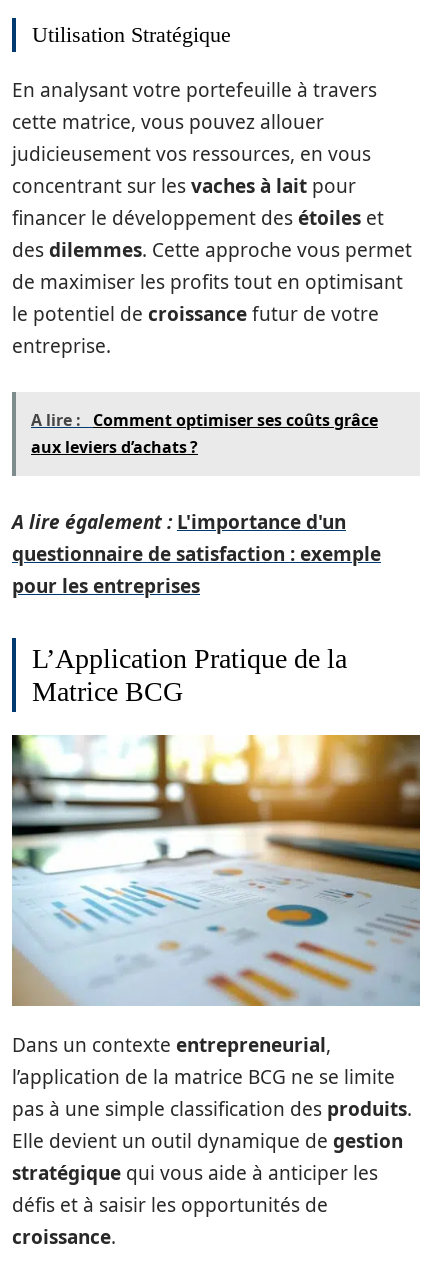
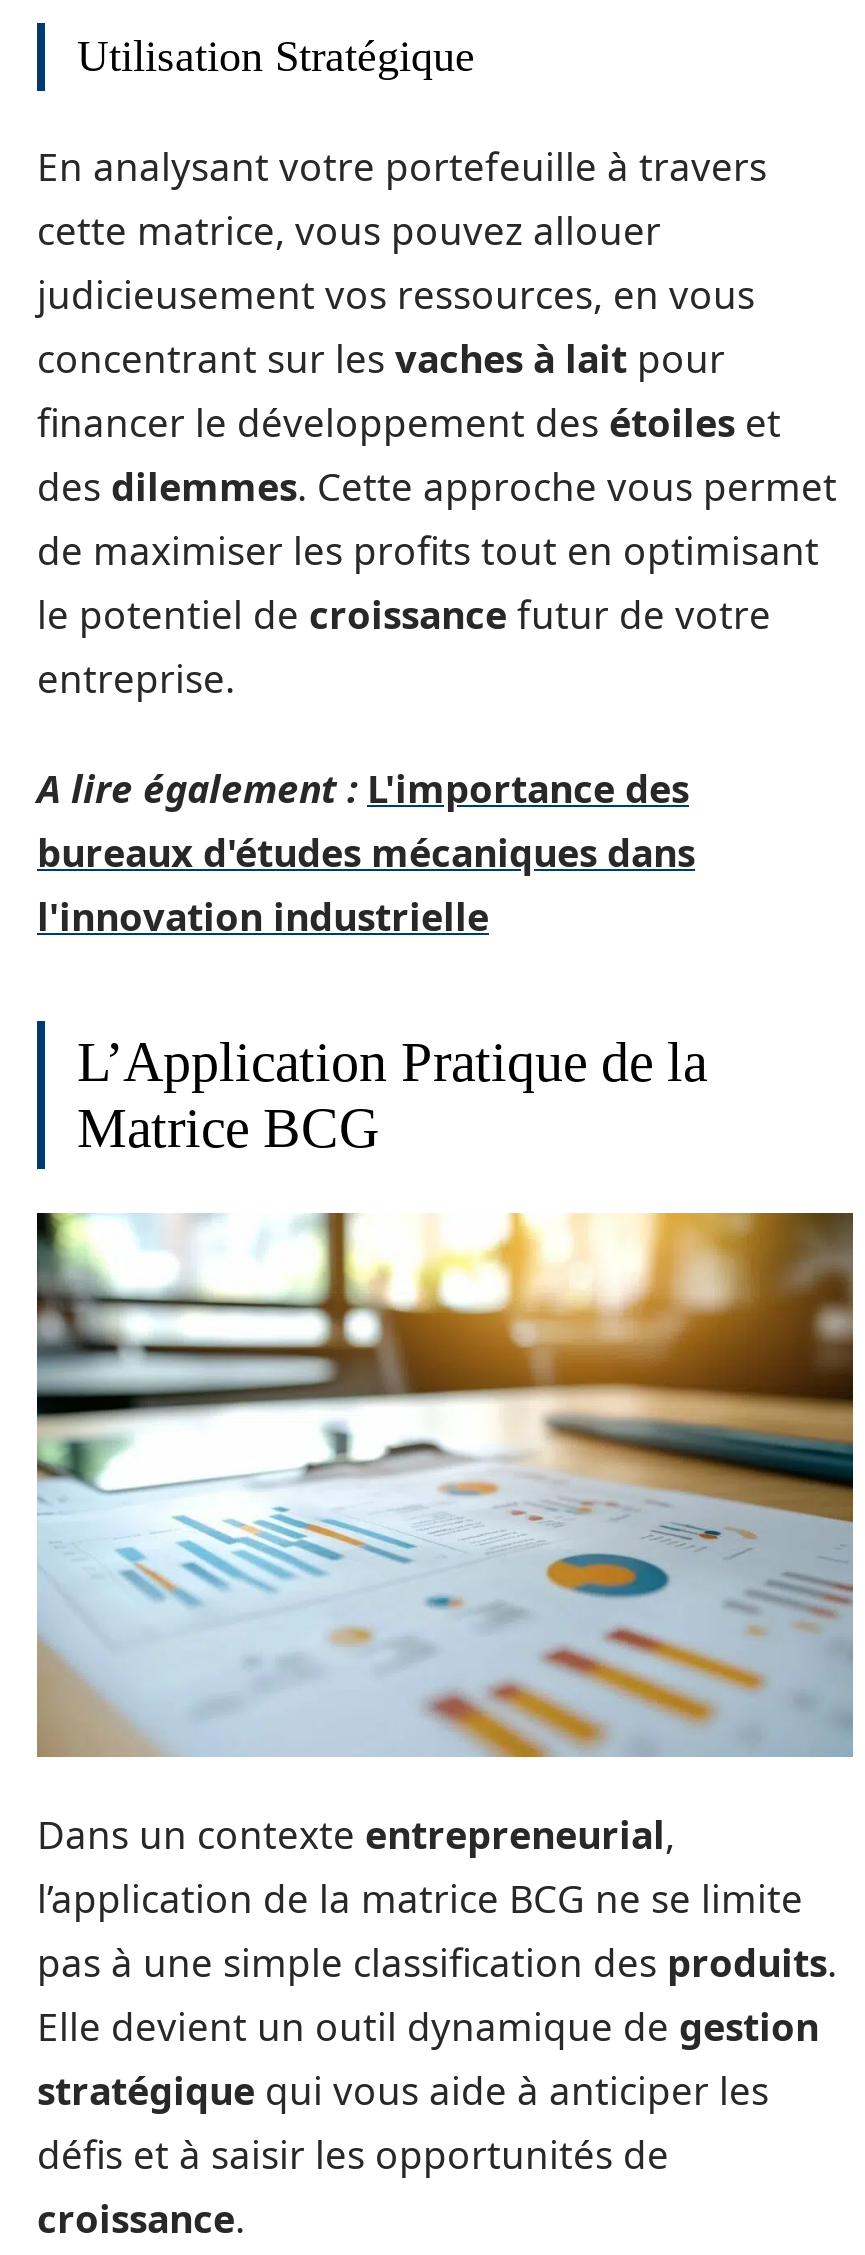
- A lire : Comment optimiser ses coûts grâce
- aux leviers d’achats ?
- A lire également : L'importance d'un
- questionnaire de satisfaction : exemple
- pour les entreprises
+ A lire également : L'importance des
+ bureaux d'études mécaniques dans
+ l'innovation industrielle
